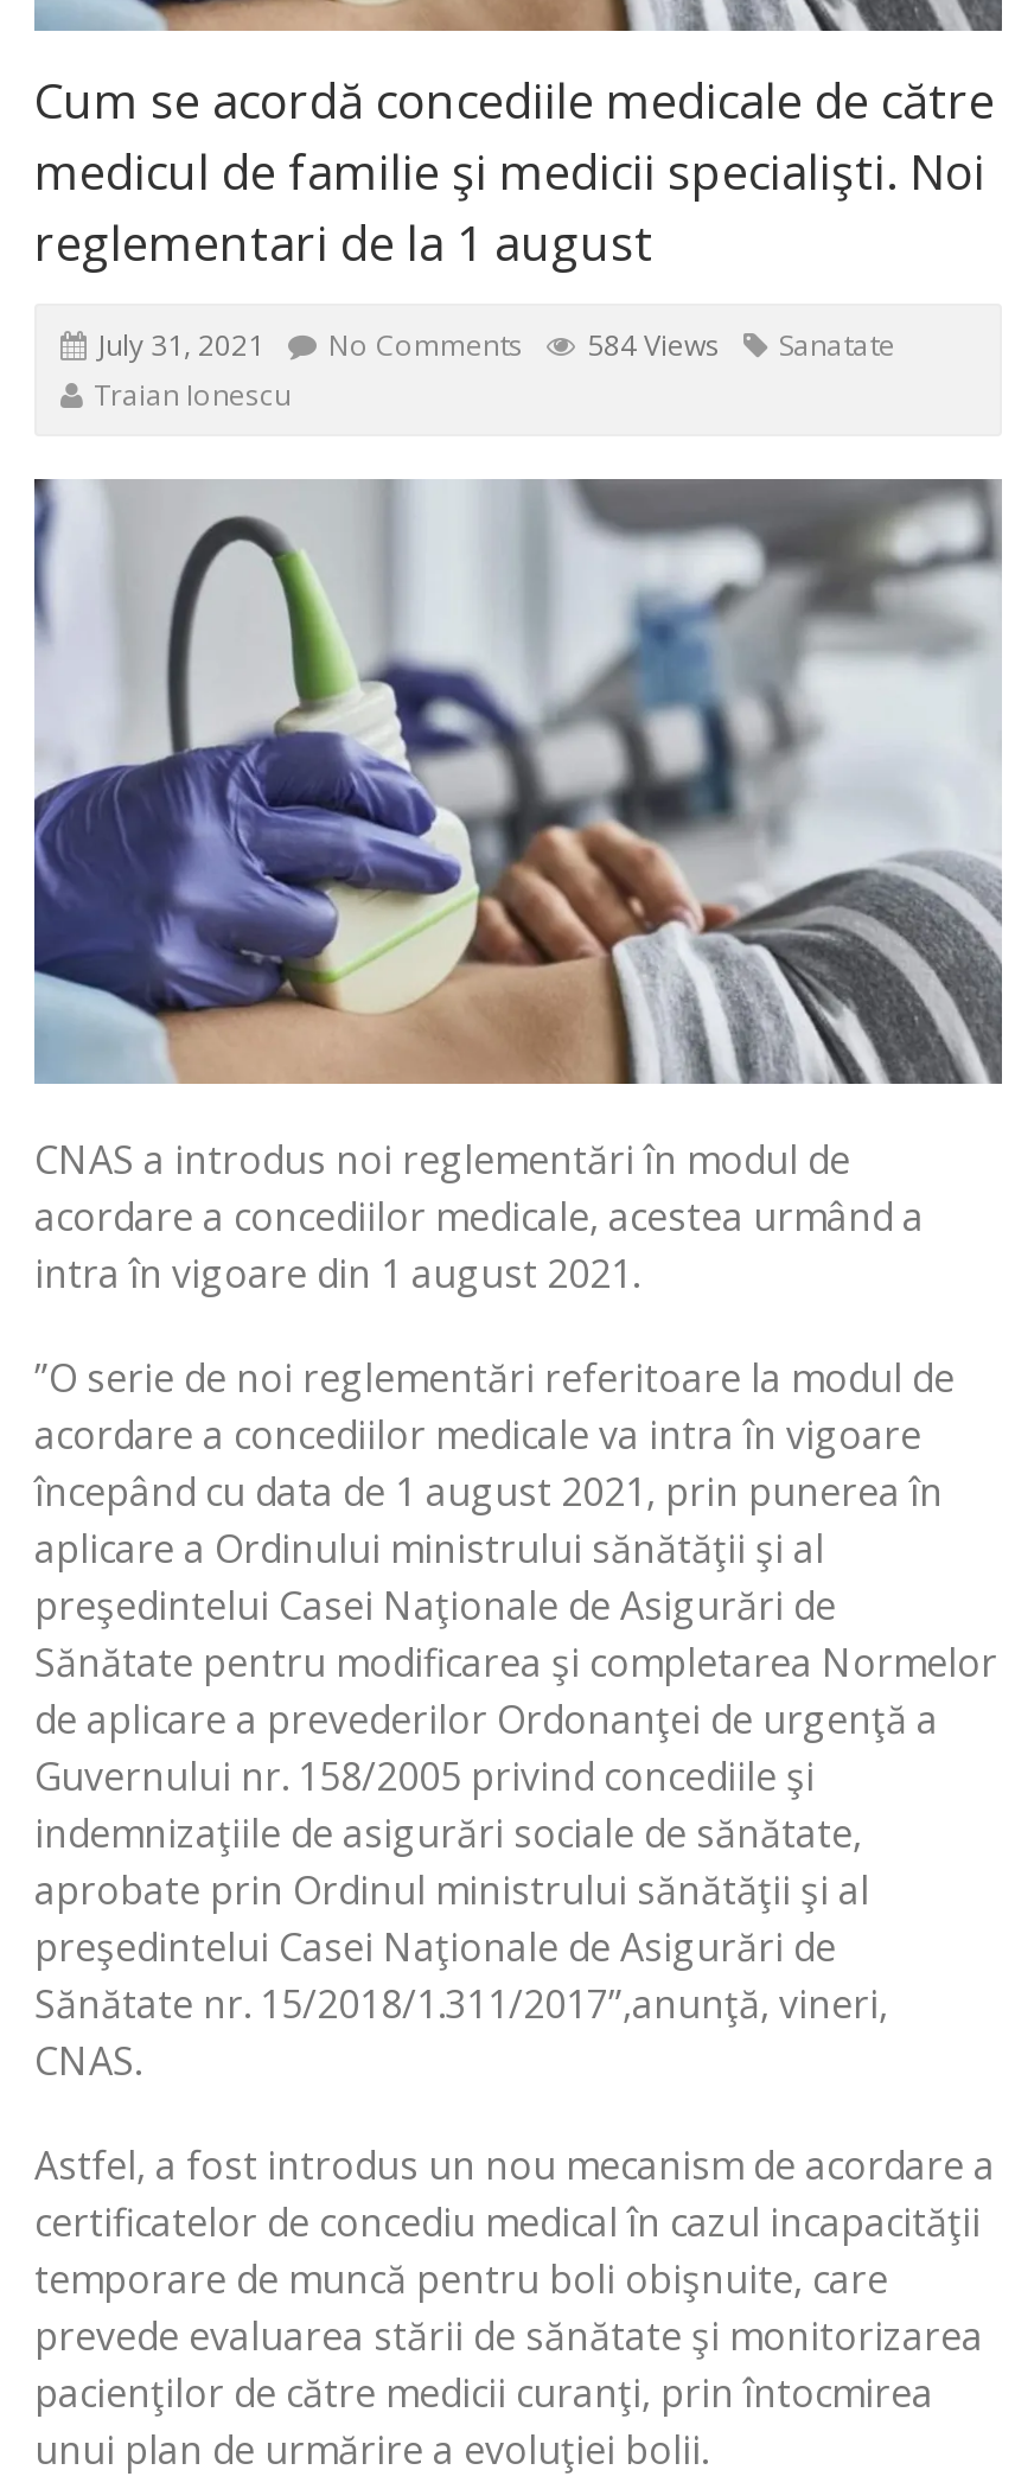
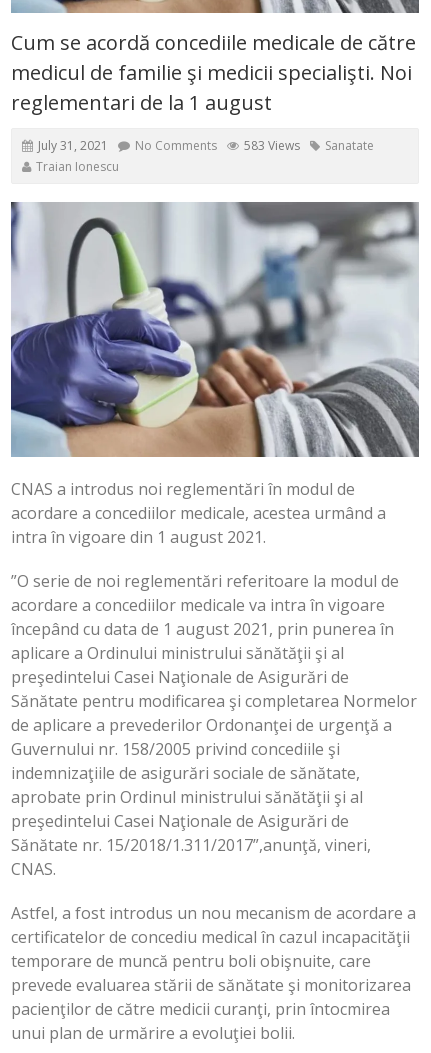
- July 31, 2021 No Comments 584 Views Sanatate
+ July 31, 2021 No Comments 583 Views Sanatate
